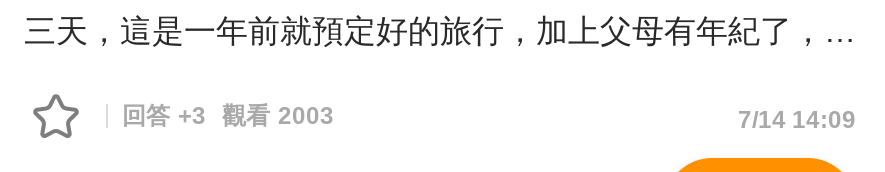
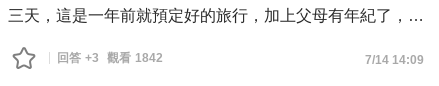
- 回答 +3 觀看 2003
+ 回答 +3 觀看 1842
